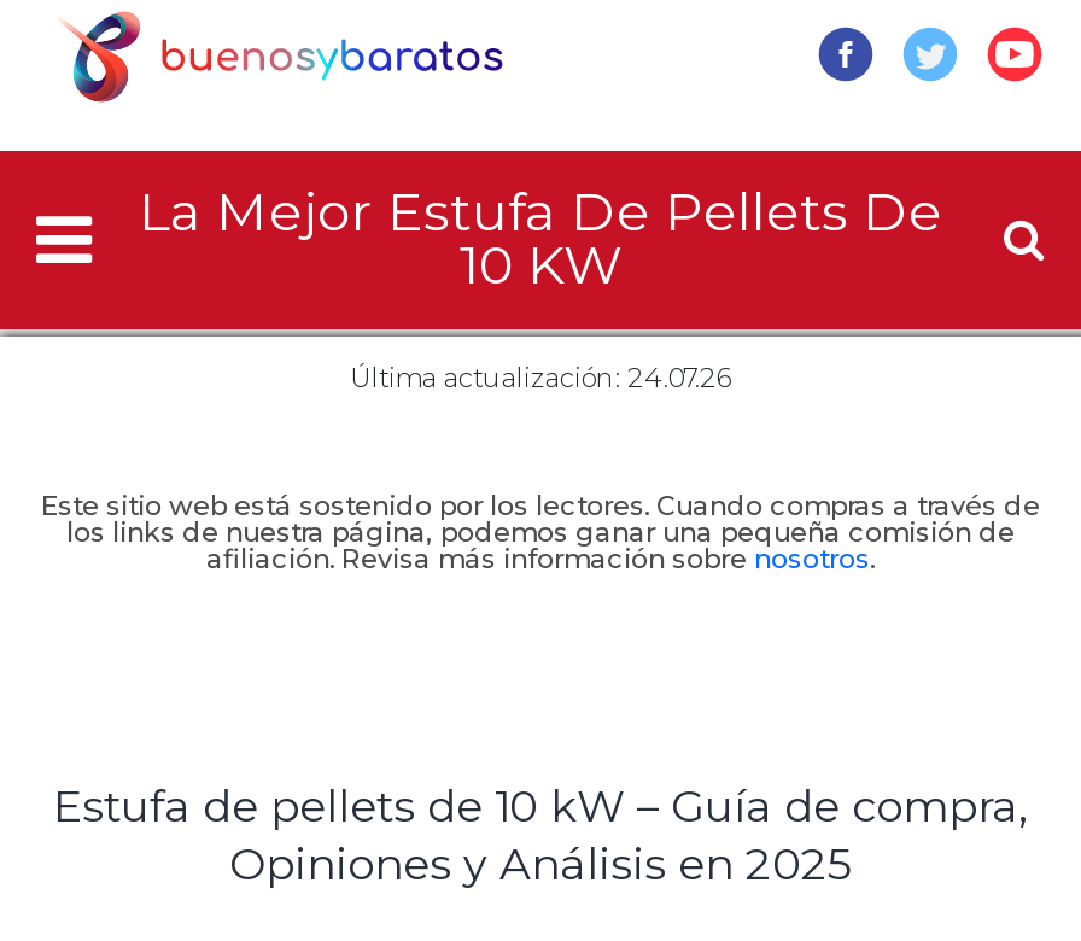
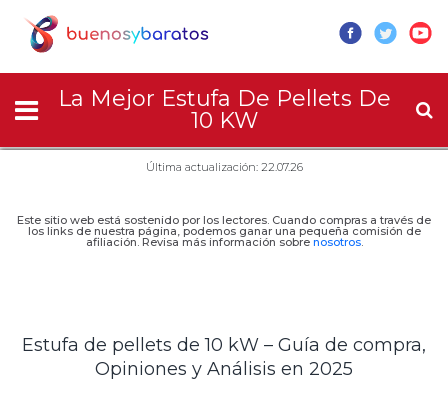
- Última actualización: 24.07.26
+ Última actualización: 22.07.26
